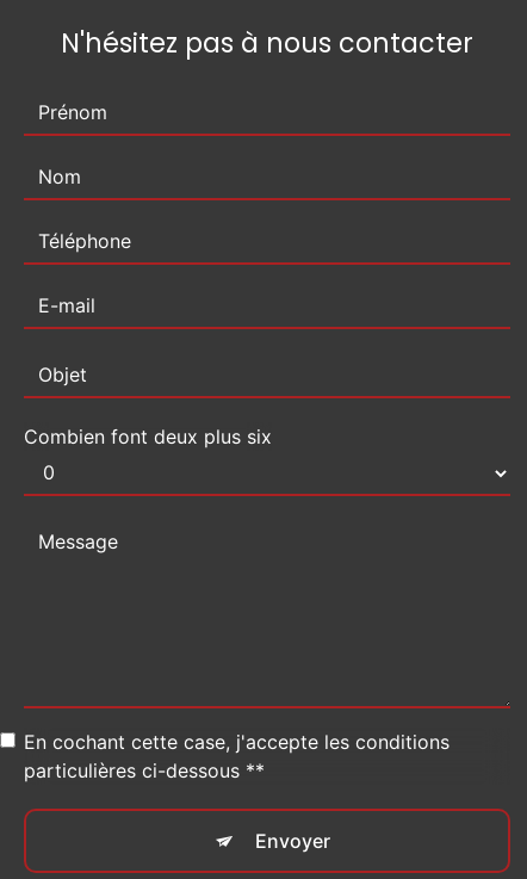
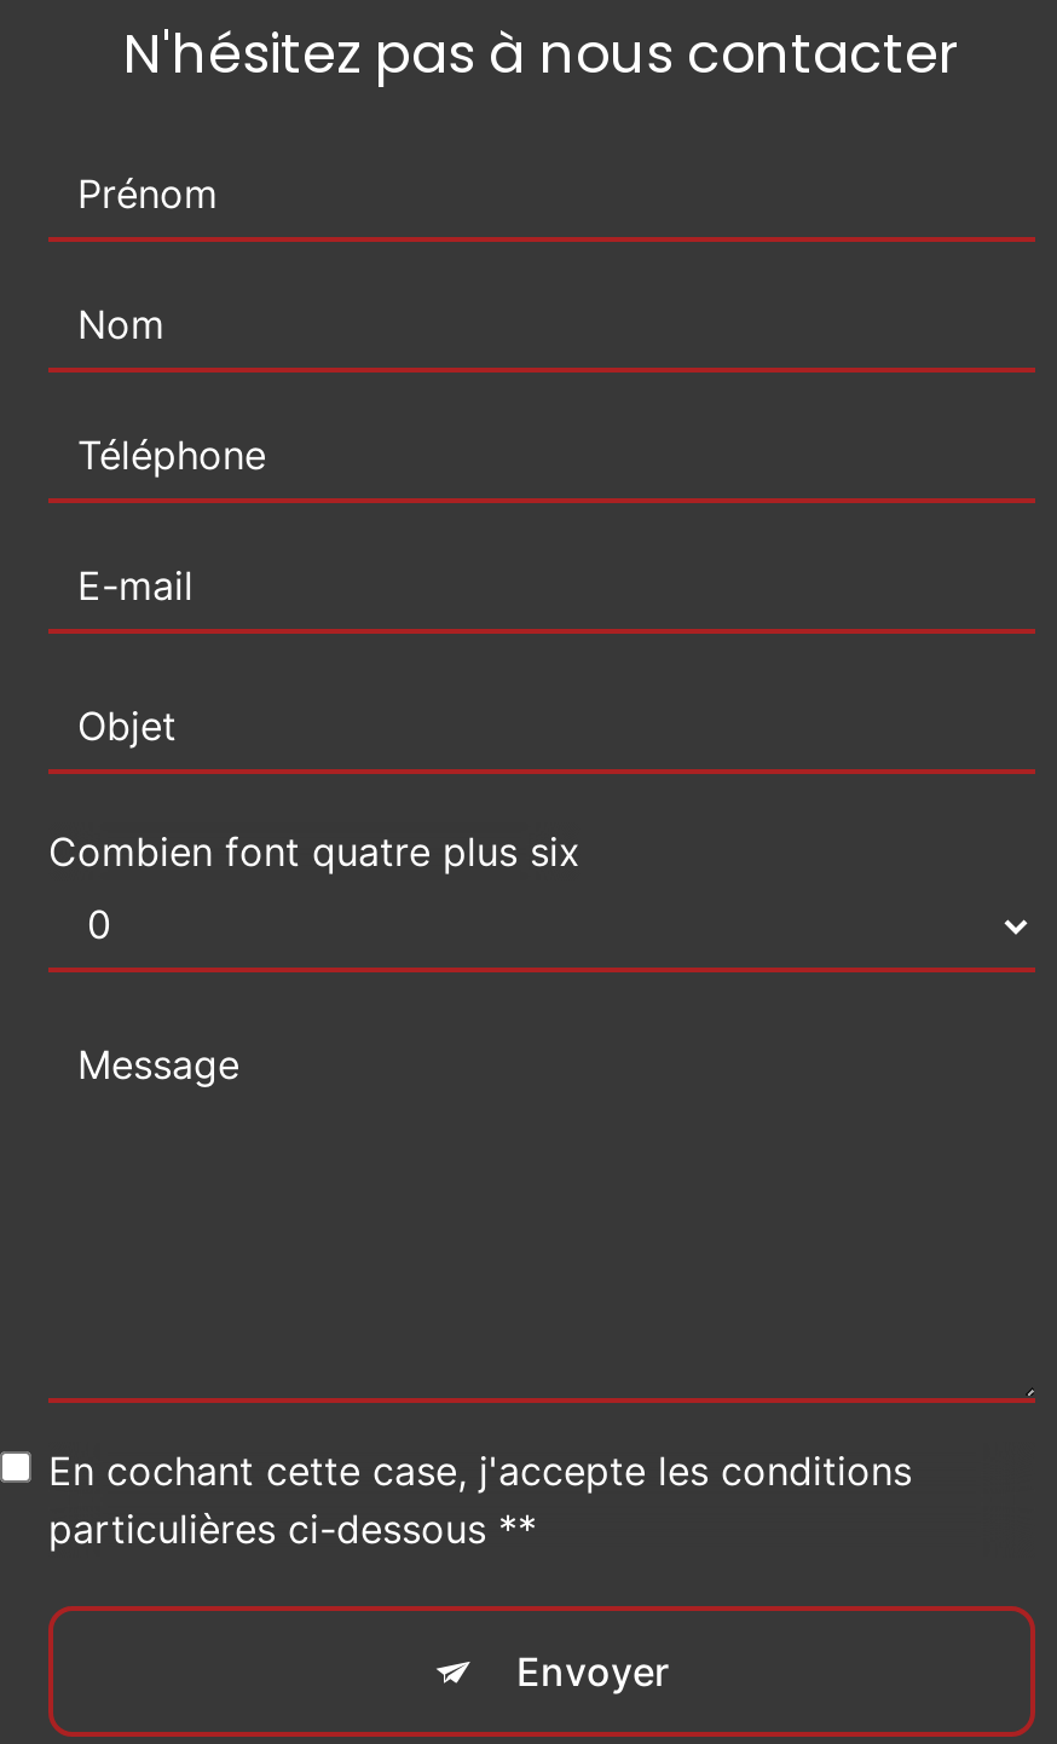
- Combien font deux plus six
+ Combien font quatre plus six
